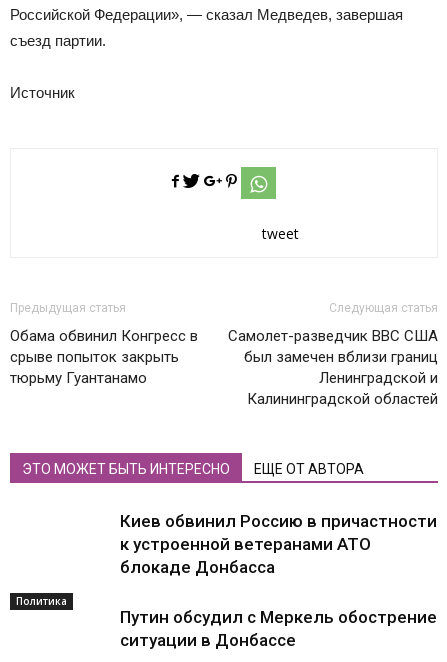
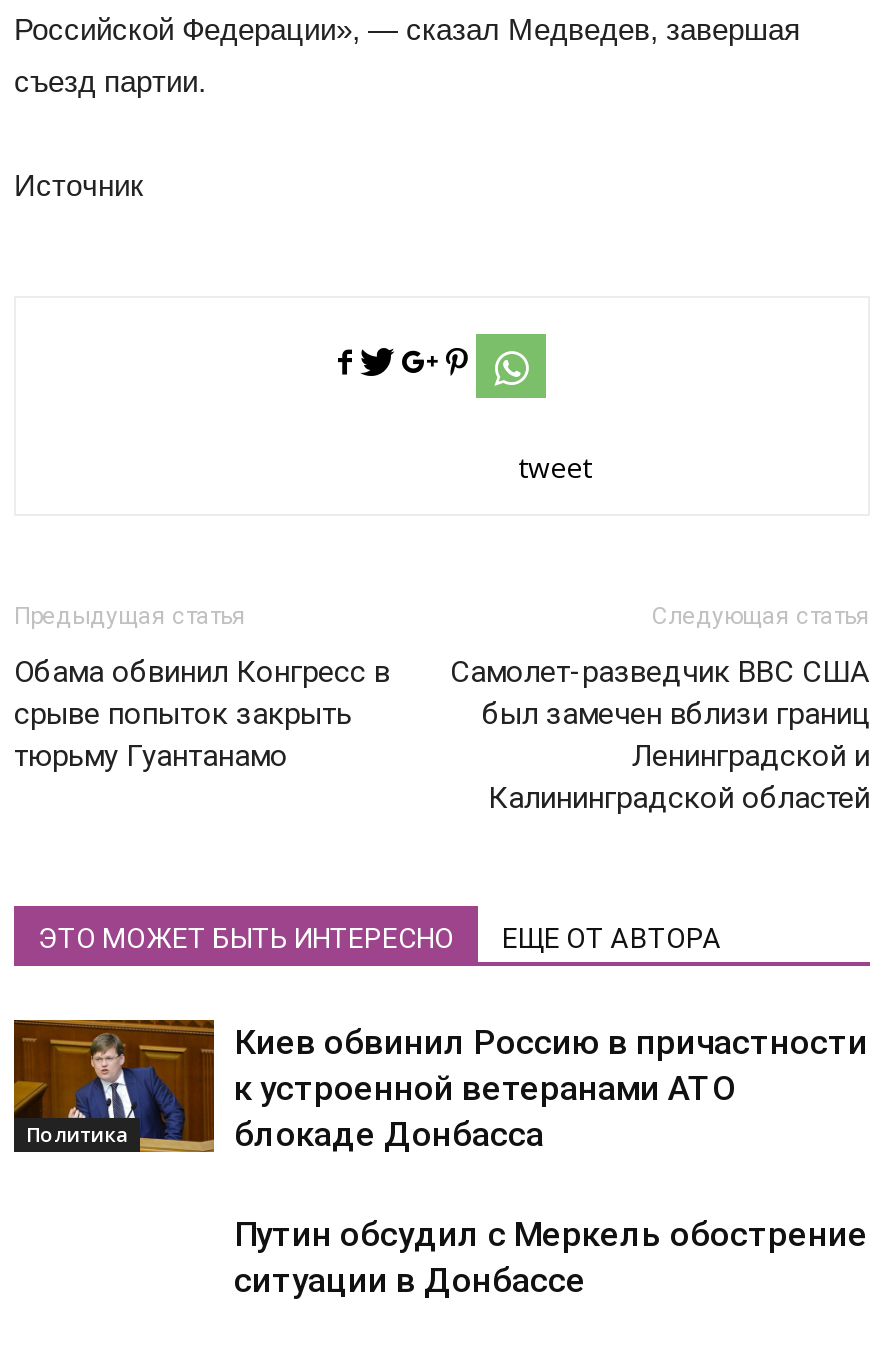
+ [image]

moved up: Политика
